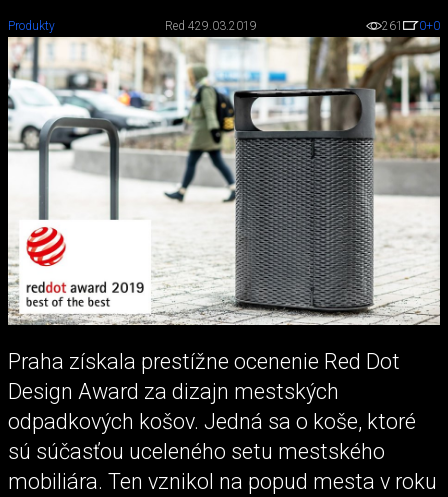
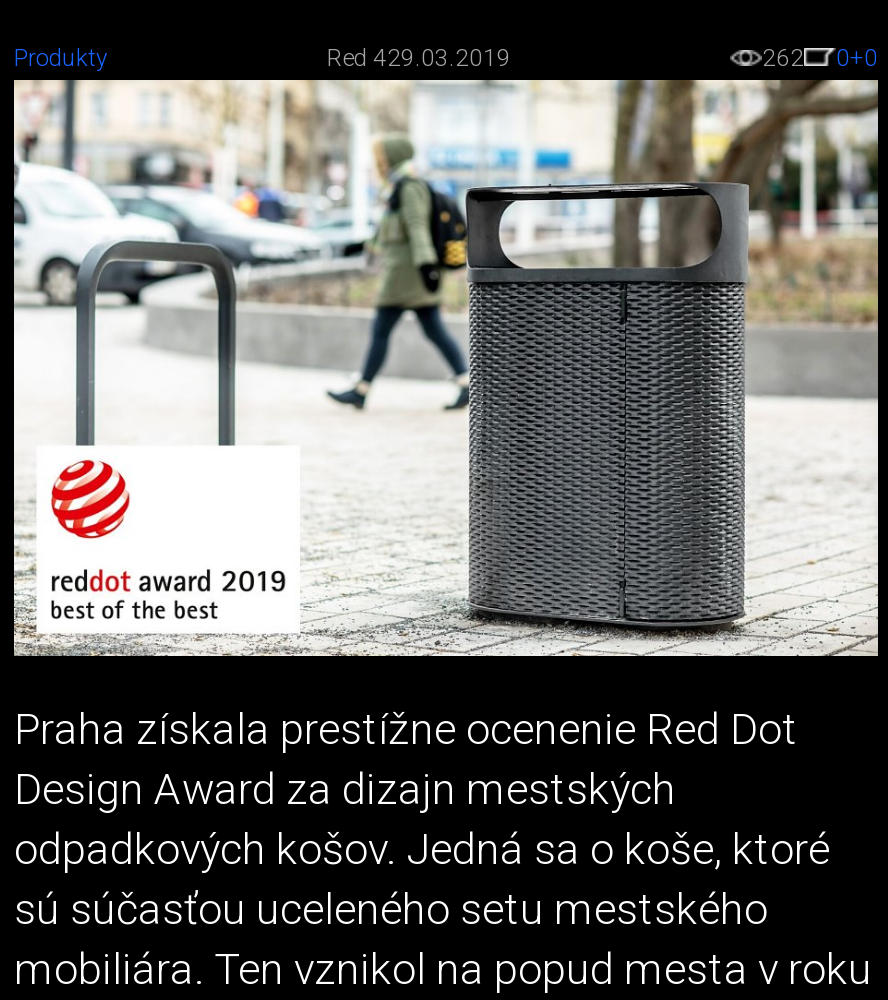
- 261 0+0
+ 262 0+0
